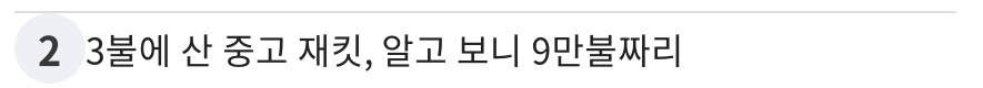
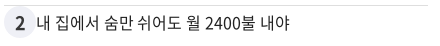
- 2 3불에 산 중고 재킷, 알고 보니 9만불짜리
+ 2 내 집에서 숨만 쉬어도 월 2400불 내야
